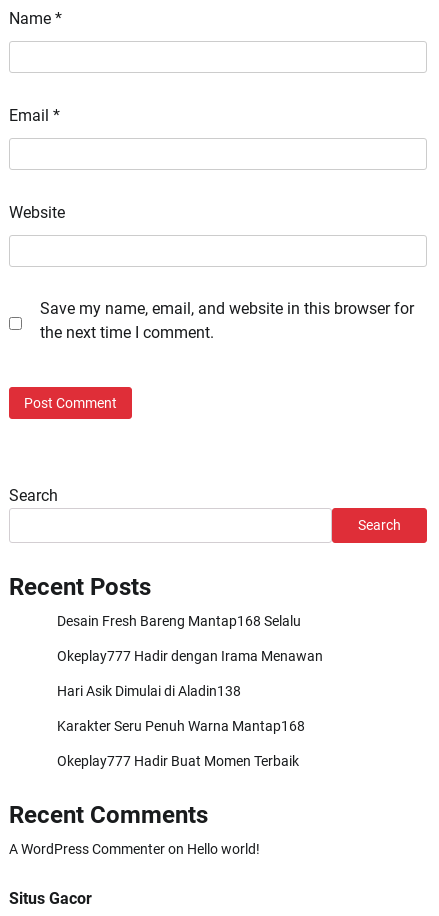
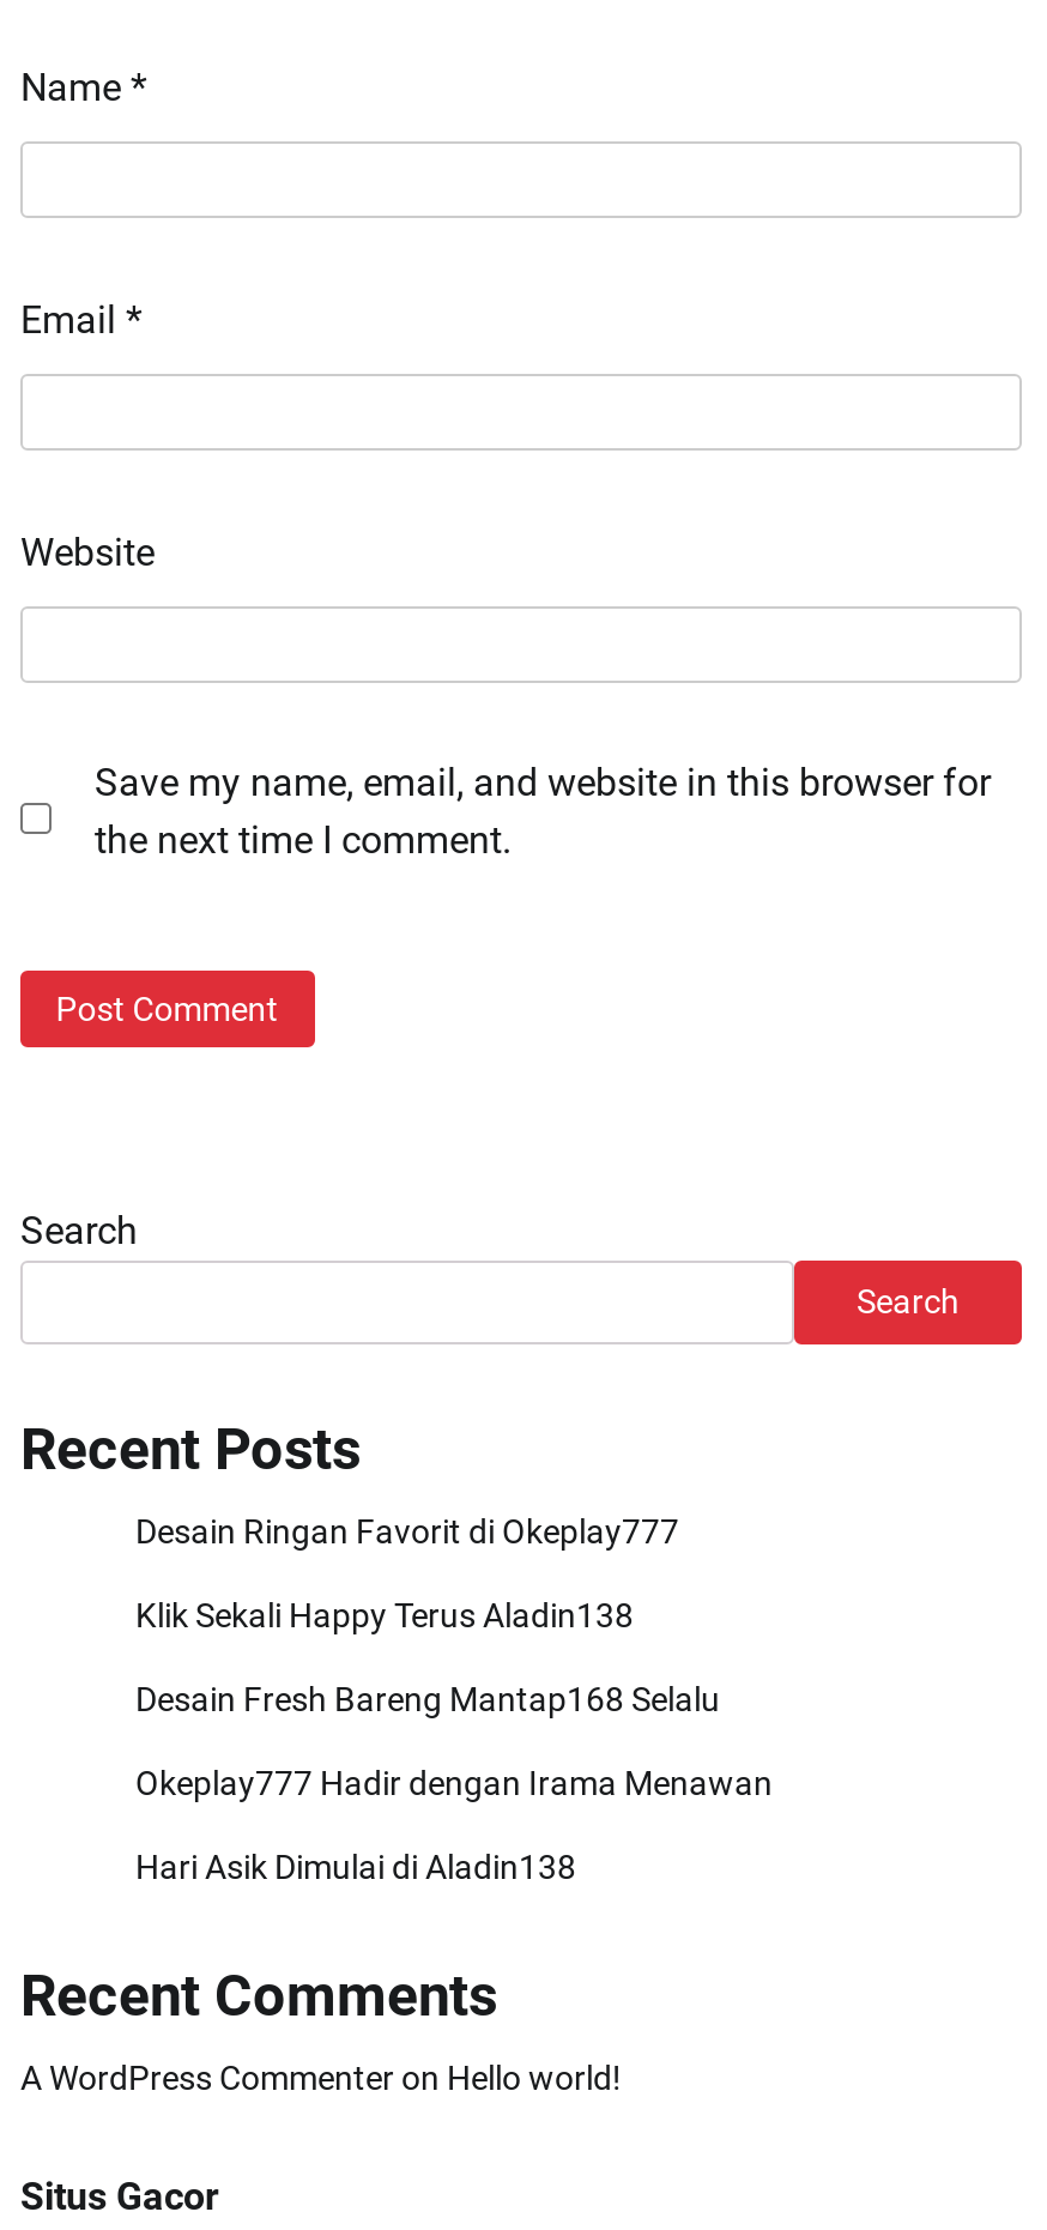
+ Desain Ringan Favorit di Okeplay777
+ Klik Sekali Happy Terus Aladin138

moved down: Desain Fresh Bareng Mantap168 Selalu | Okeplay777 Hadir dengan Irama Menawan | Hari Asik Dimulai di Aladin138

- Karakter Seru Penuh Warna Mantap168
- Okeplay777 Hadir Buat Momen Terbaik
